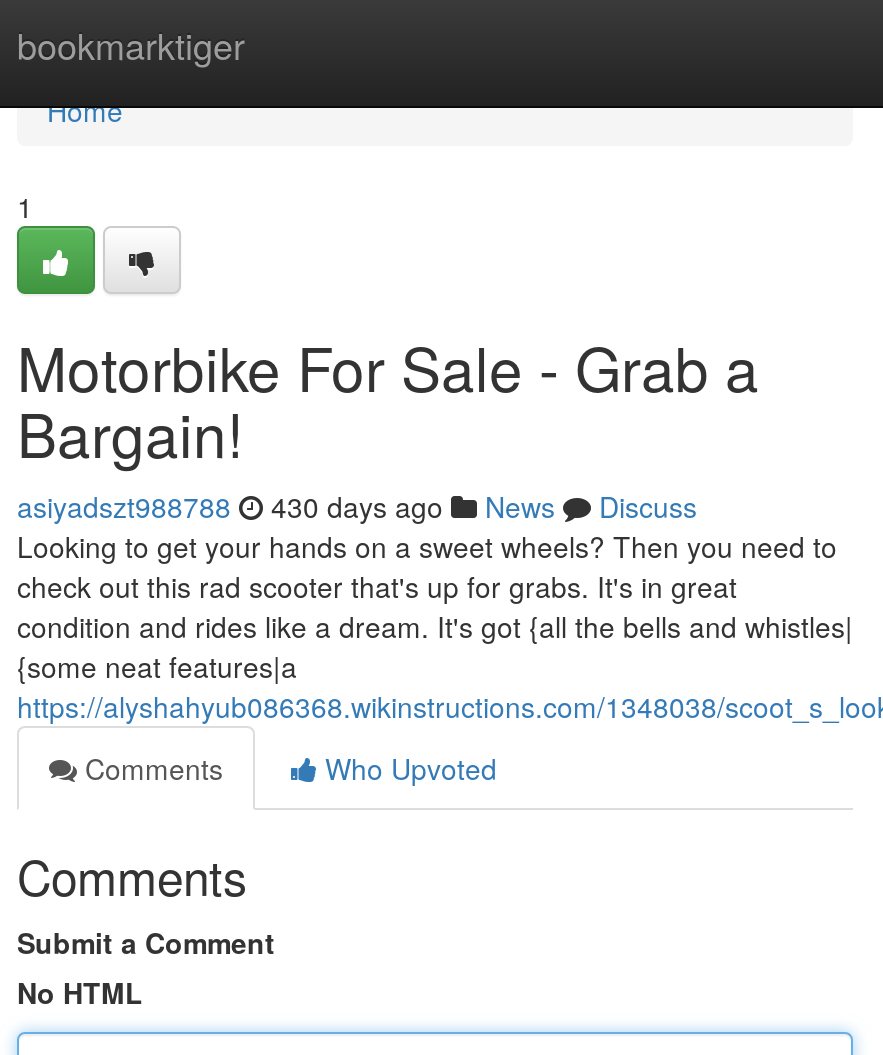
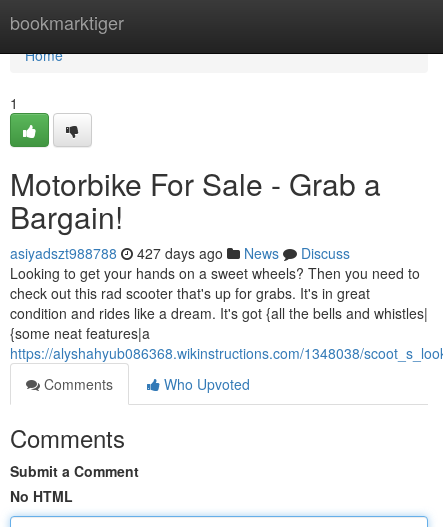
- asiyadszt988788 430 days ago News Discuss
+ asiyadszt988788 427 days ago News Discuss
